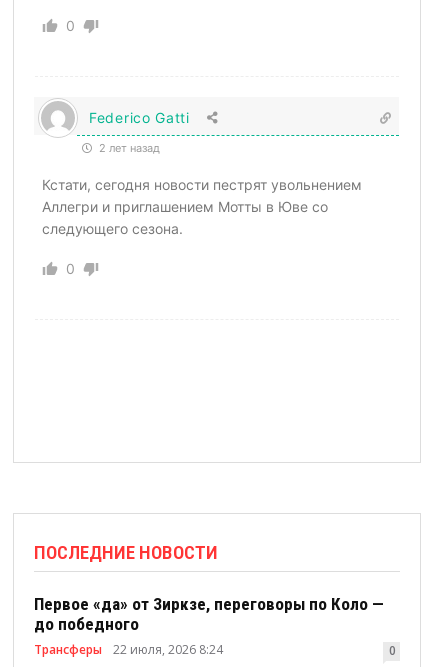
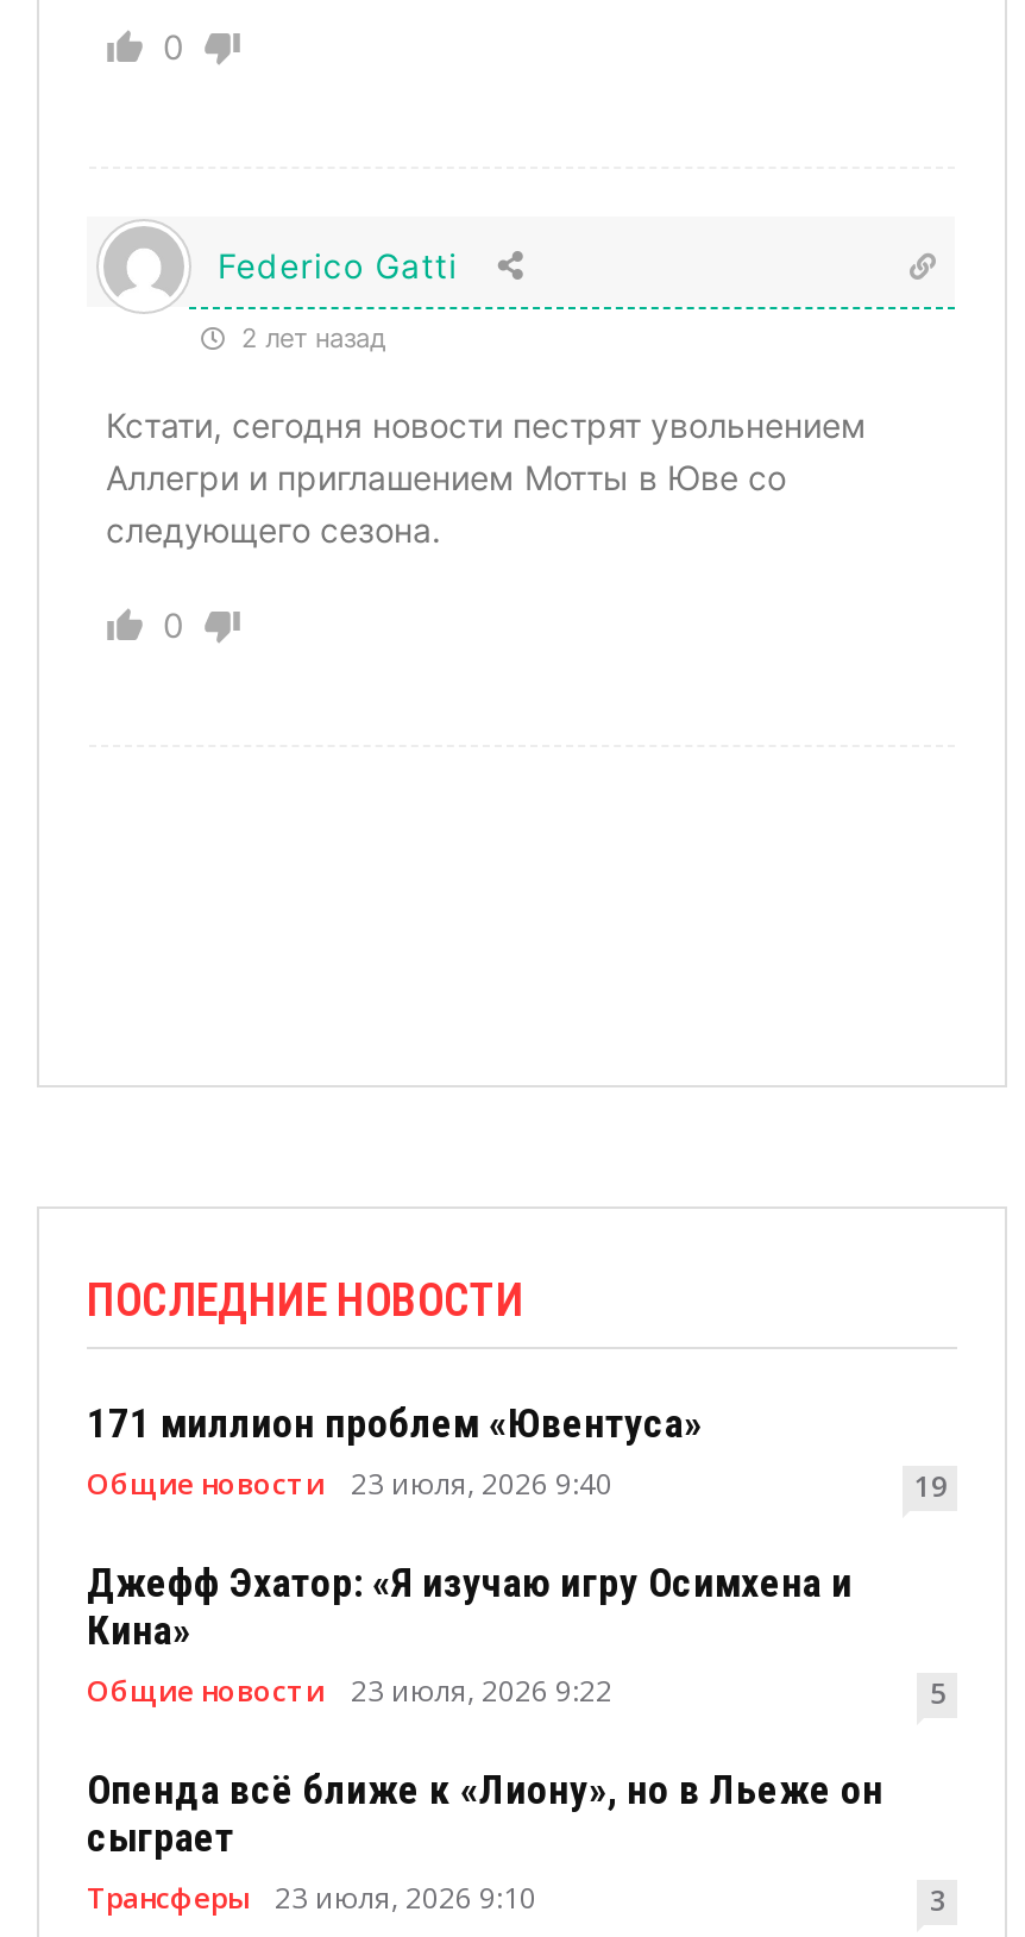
- Первое «да» от Зиркзе, переговоры по Коло —
- до победного
+ 171 миллион проблем «Ювентуса»
+ Общие новости
+ 23 июля, 2026 9:40
+ 19
+ Джефф Эхатор: «Я изучаю игру Осимхена и
+ Кина»
+ Общие новости
+ 23 июля, 2026 9:22
+ 5
+ Опенда всё ближе к «Лиону», но в Льеже он
+ сыграет

- 22 июля, 2026 8:24
- 0
+ 23 июля, 2026 9:10
+ 3
